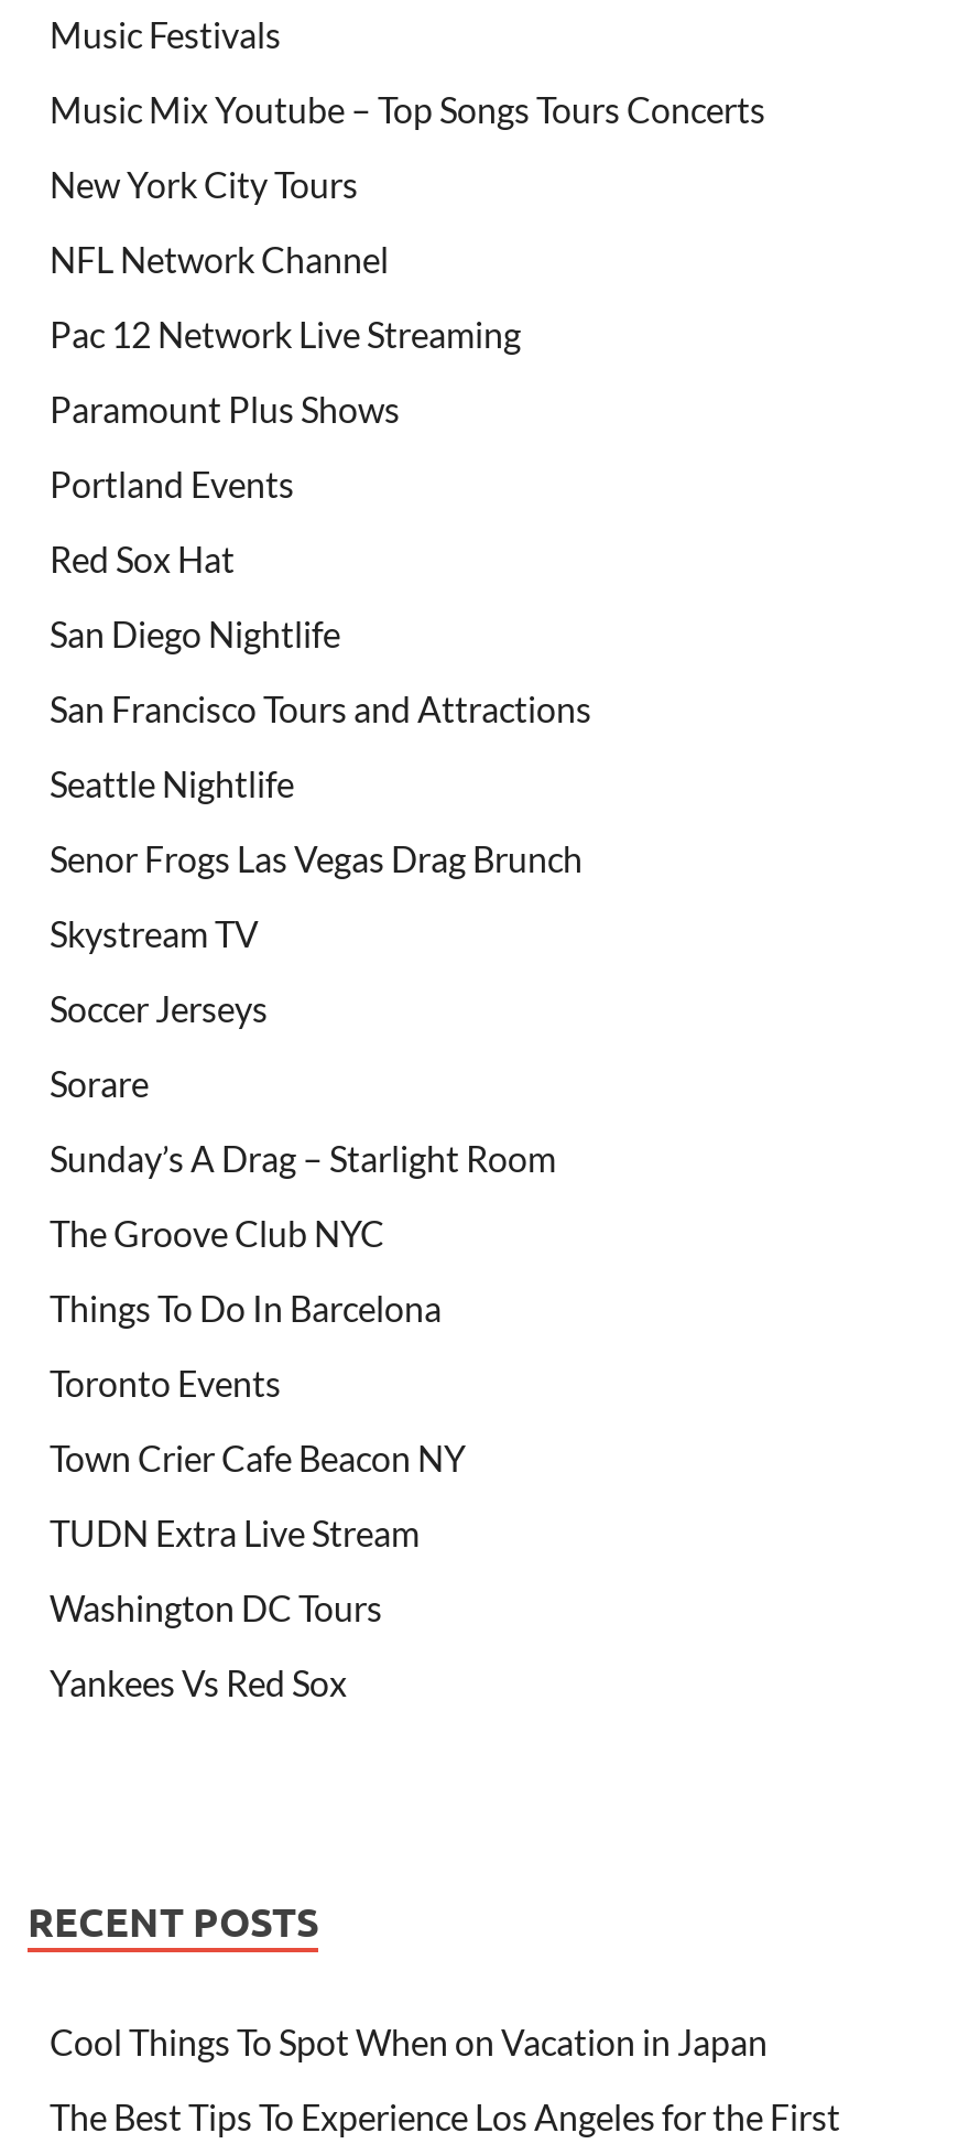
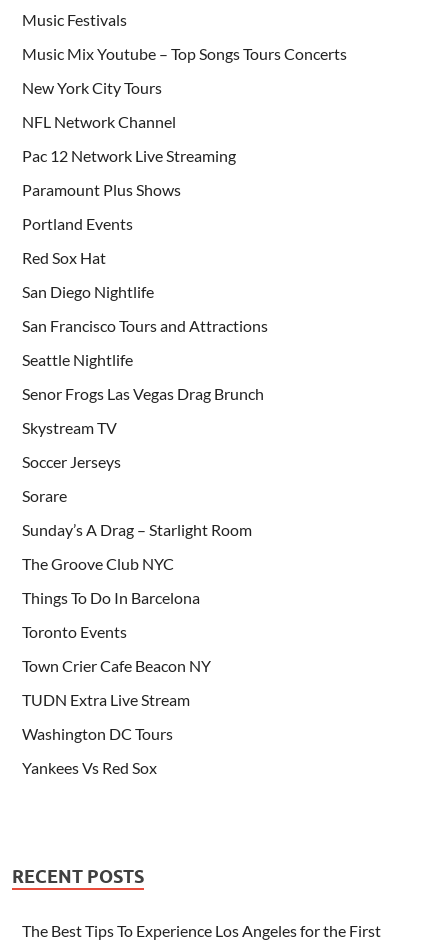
- Cool Things To Spot When on Vacation in Japan
